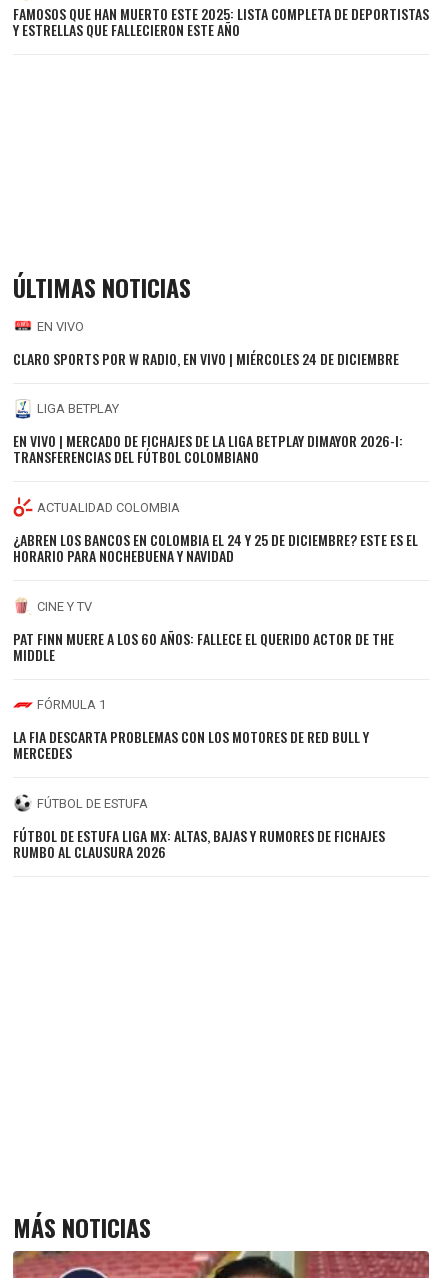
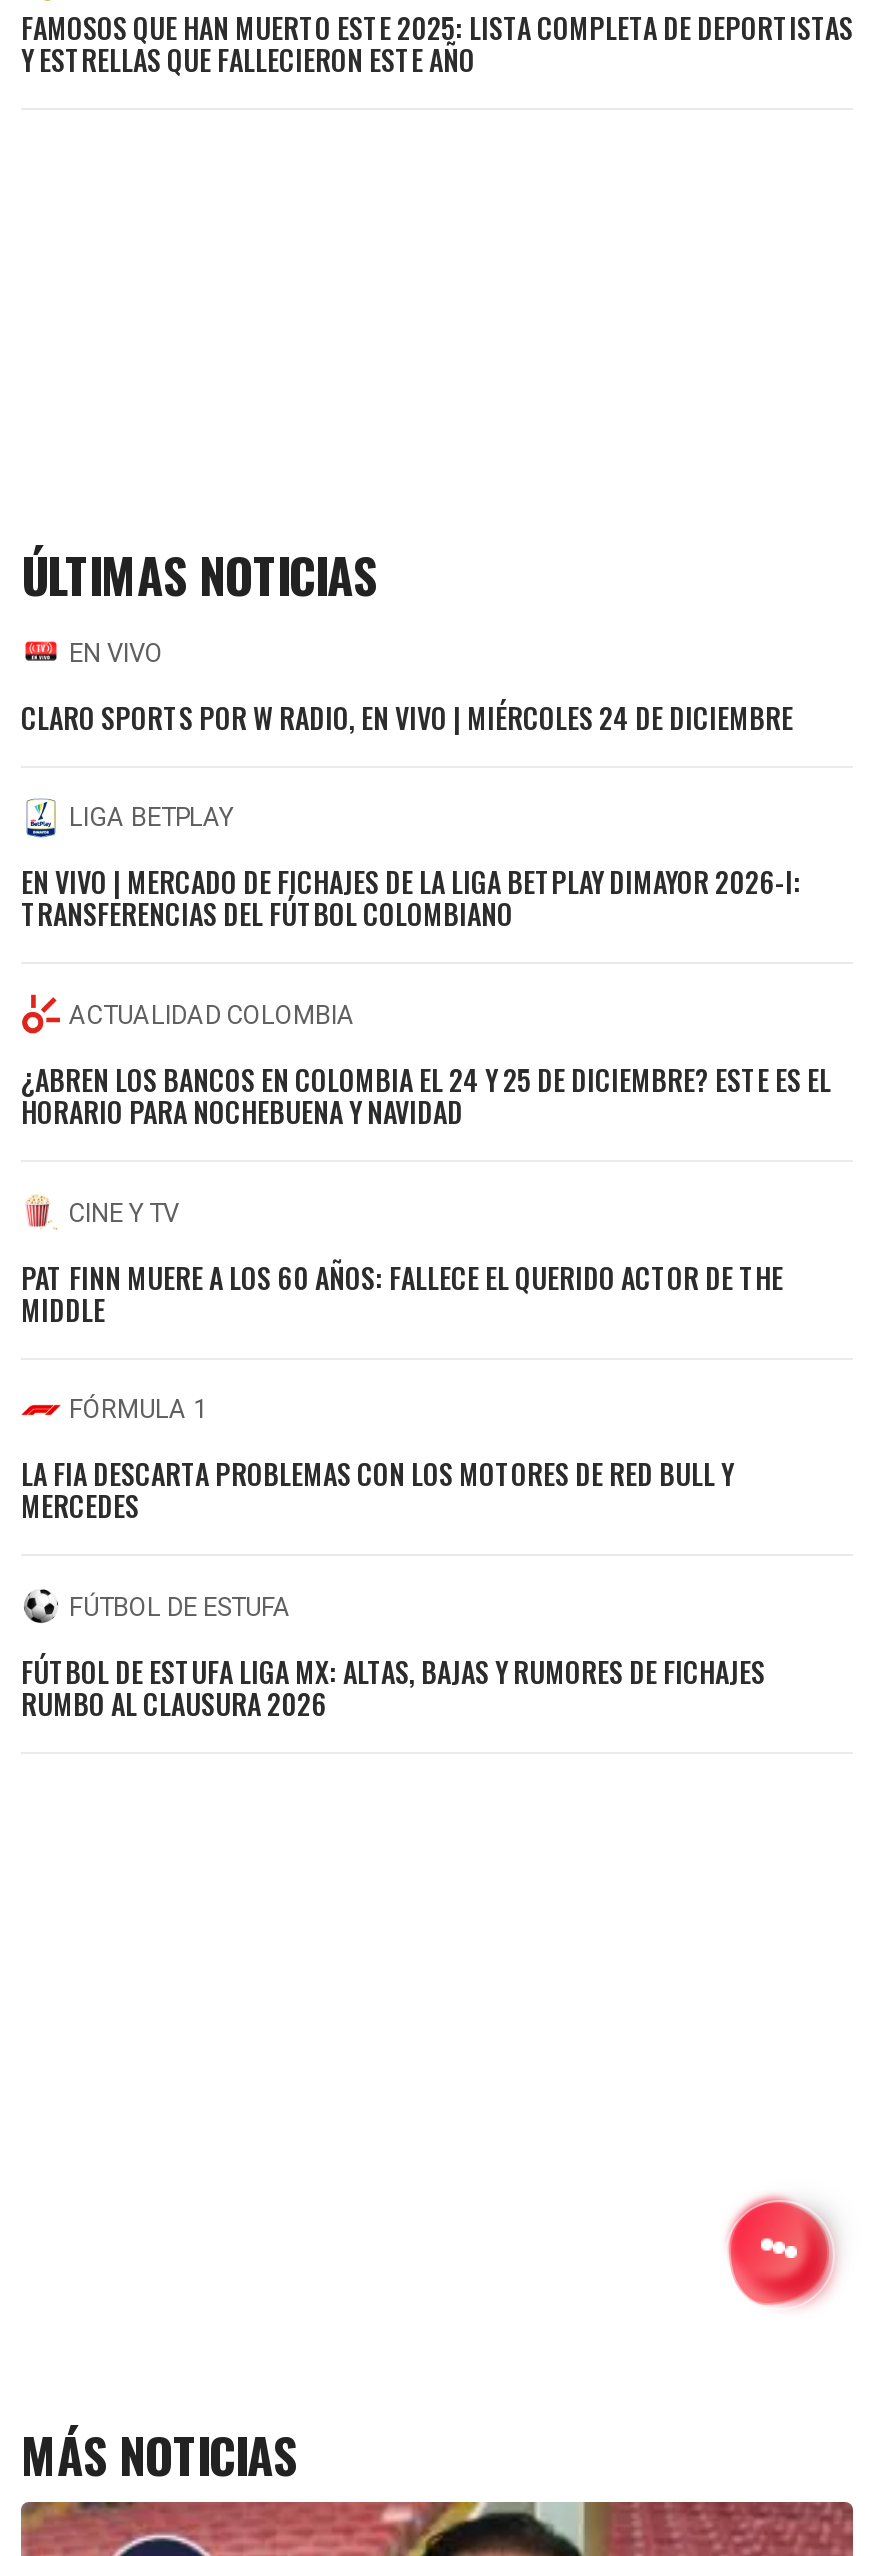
+ [image]
